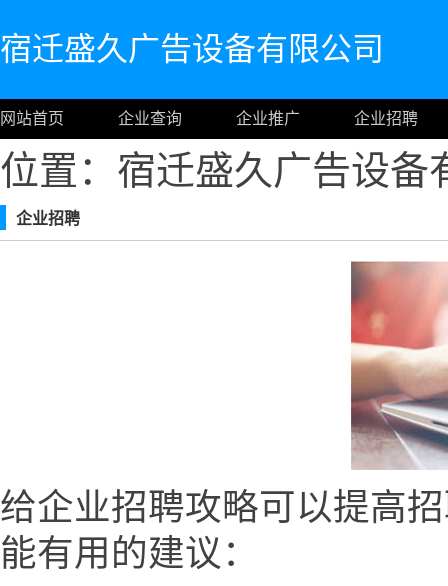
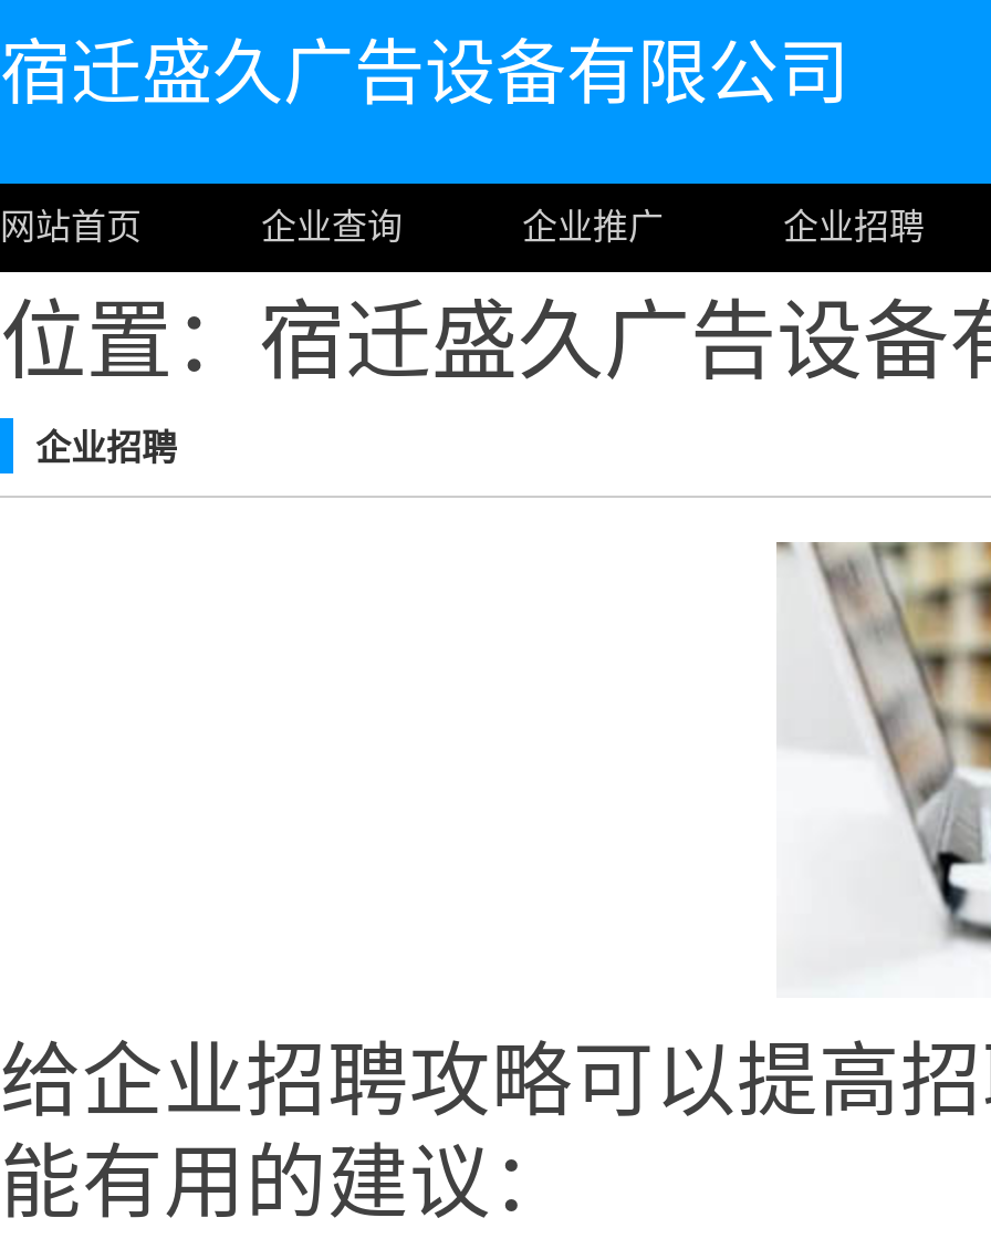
- [image]
+ [image]
